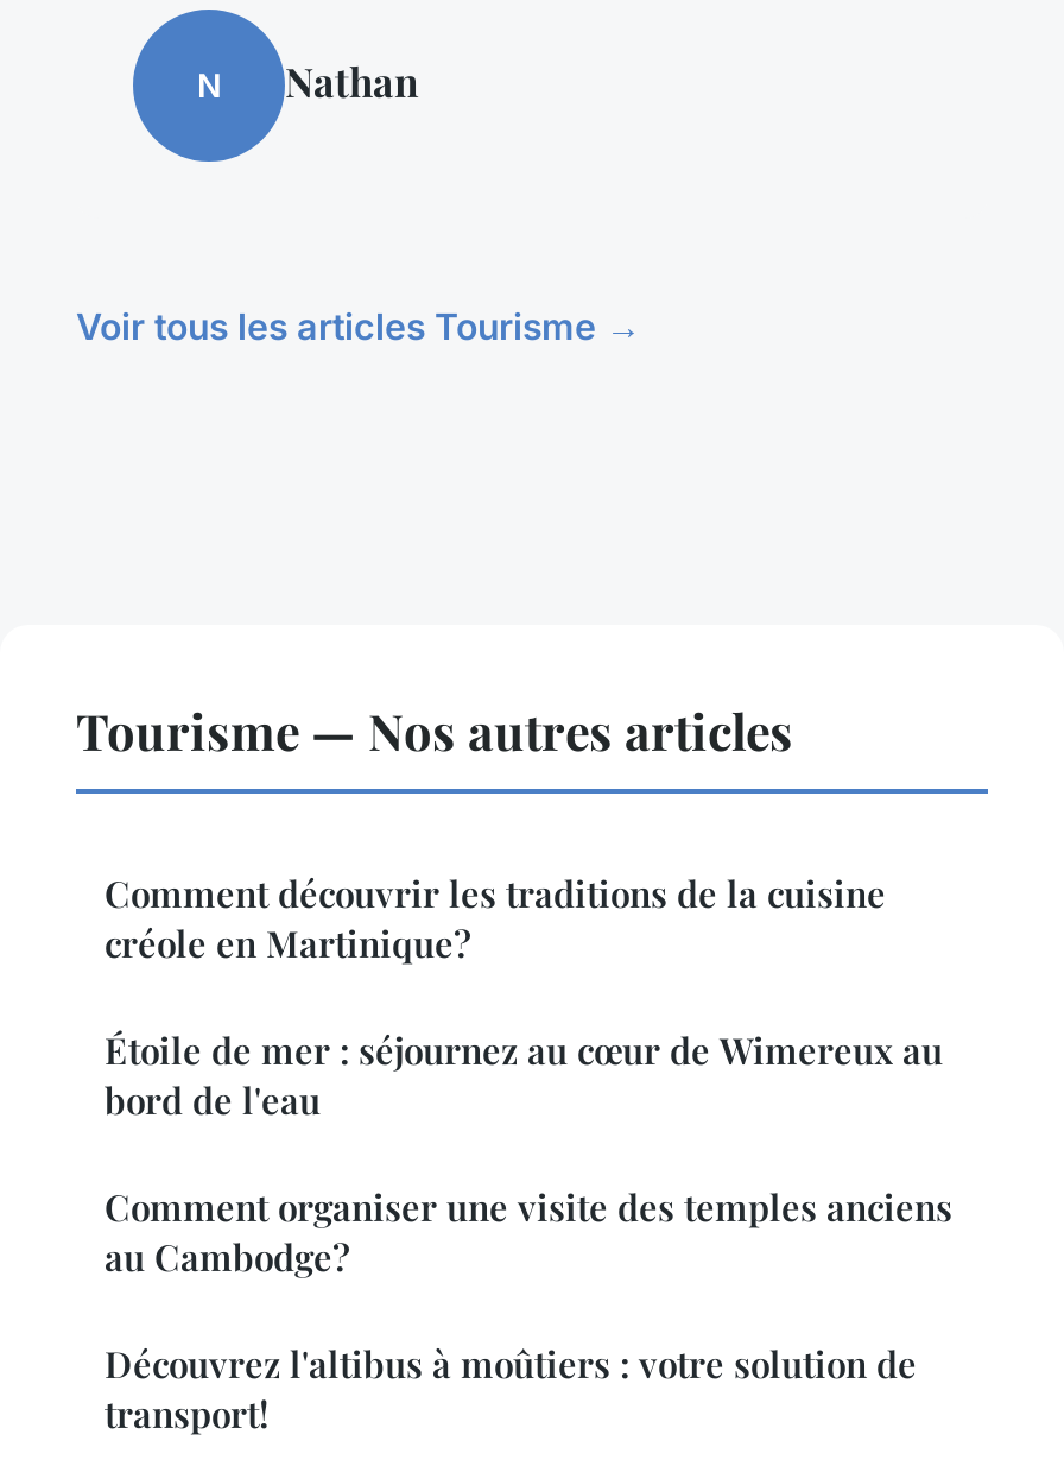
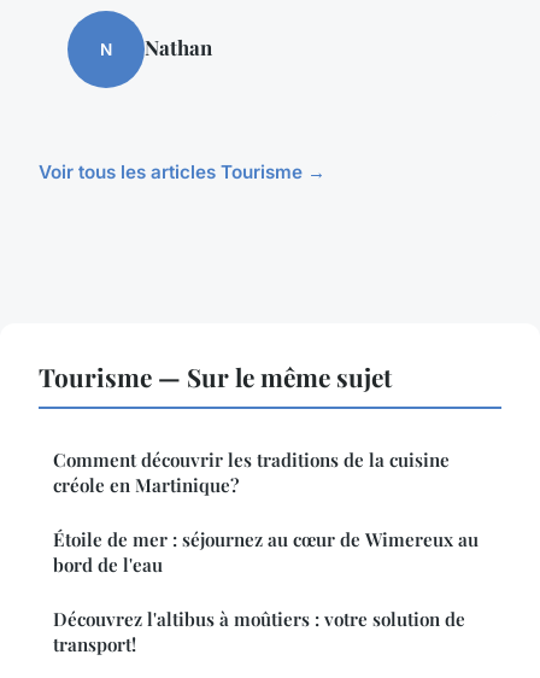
- Tourisme — Nos autres articles
+ Tourisme — Sur le même sujet

- Comment organiser une visite des temples anciens
- au Cambodge?
